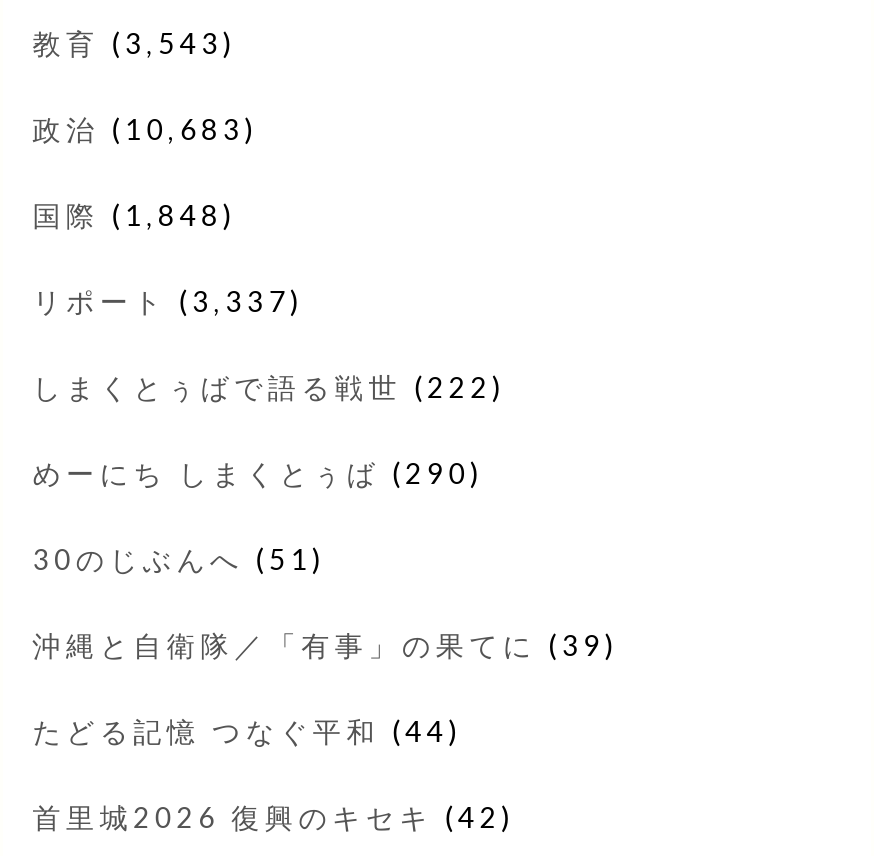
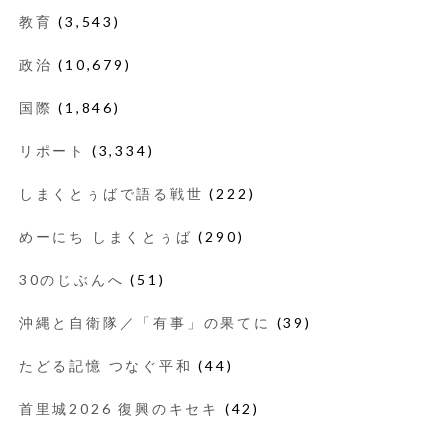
- 政治(10,683)
+ 政治(10,679)

- 国際(1,848)
+ 国際(1,846)

- リポート(3,337)
+ リポート(3,334)
